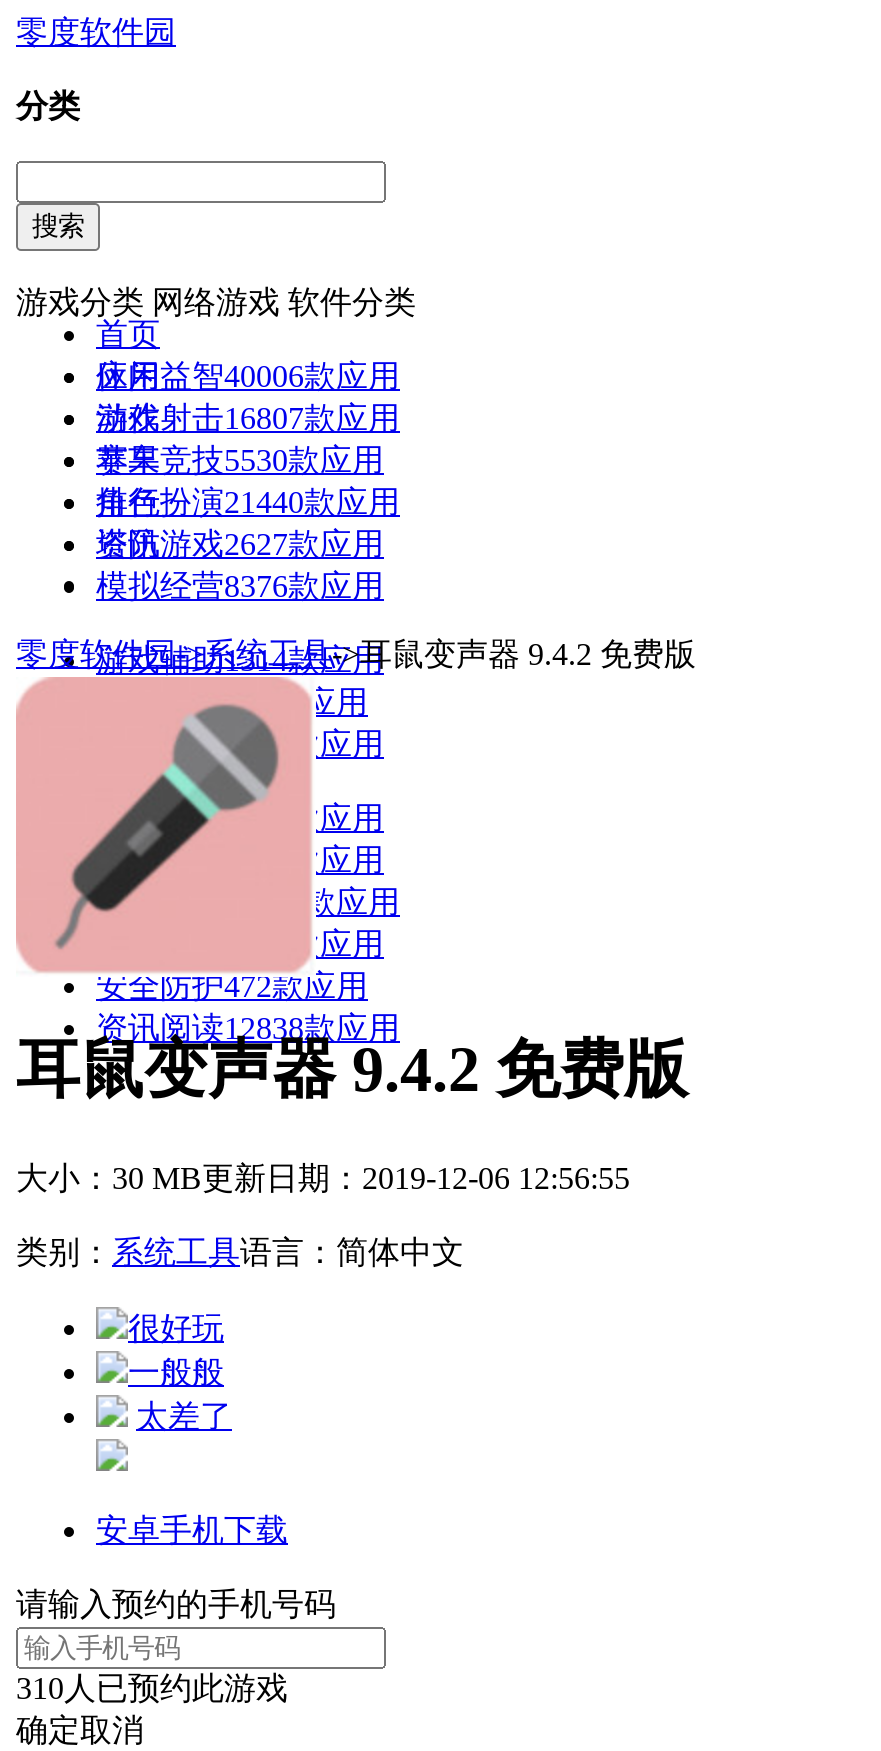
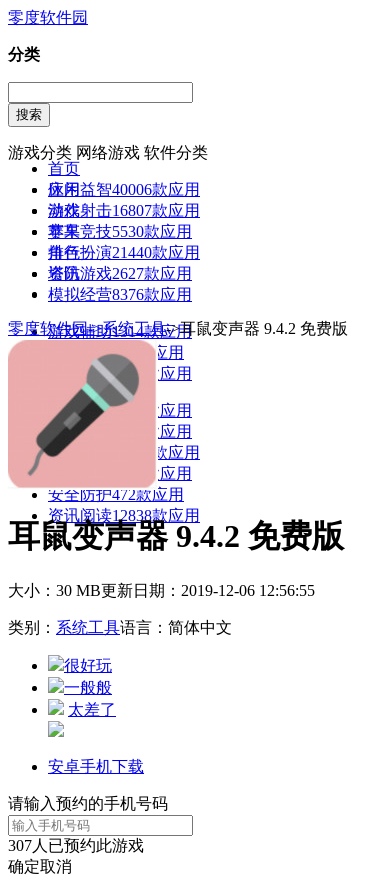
- 310人已预约此游戏
+ 307人已预约此游戏
